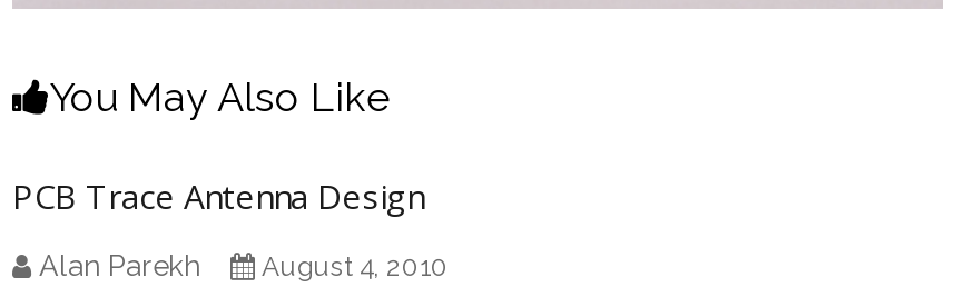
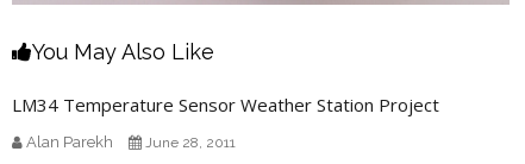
- PCB Trace Antenna Design
+ LM34 Temperature Sensor Weather Station Project

- Alan Parekh August 4, 2010
+ Alan Parekh June 28, 2011
